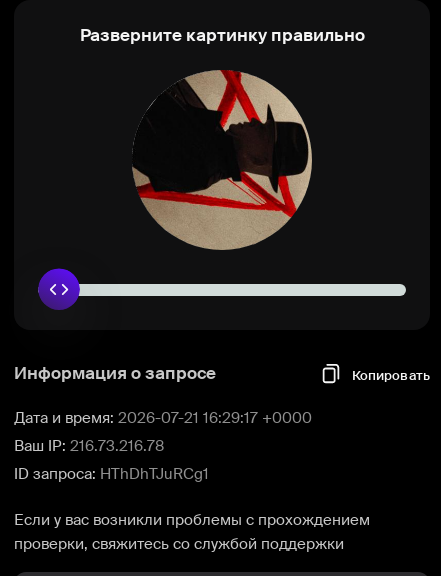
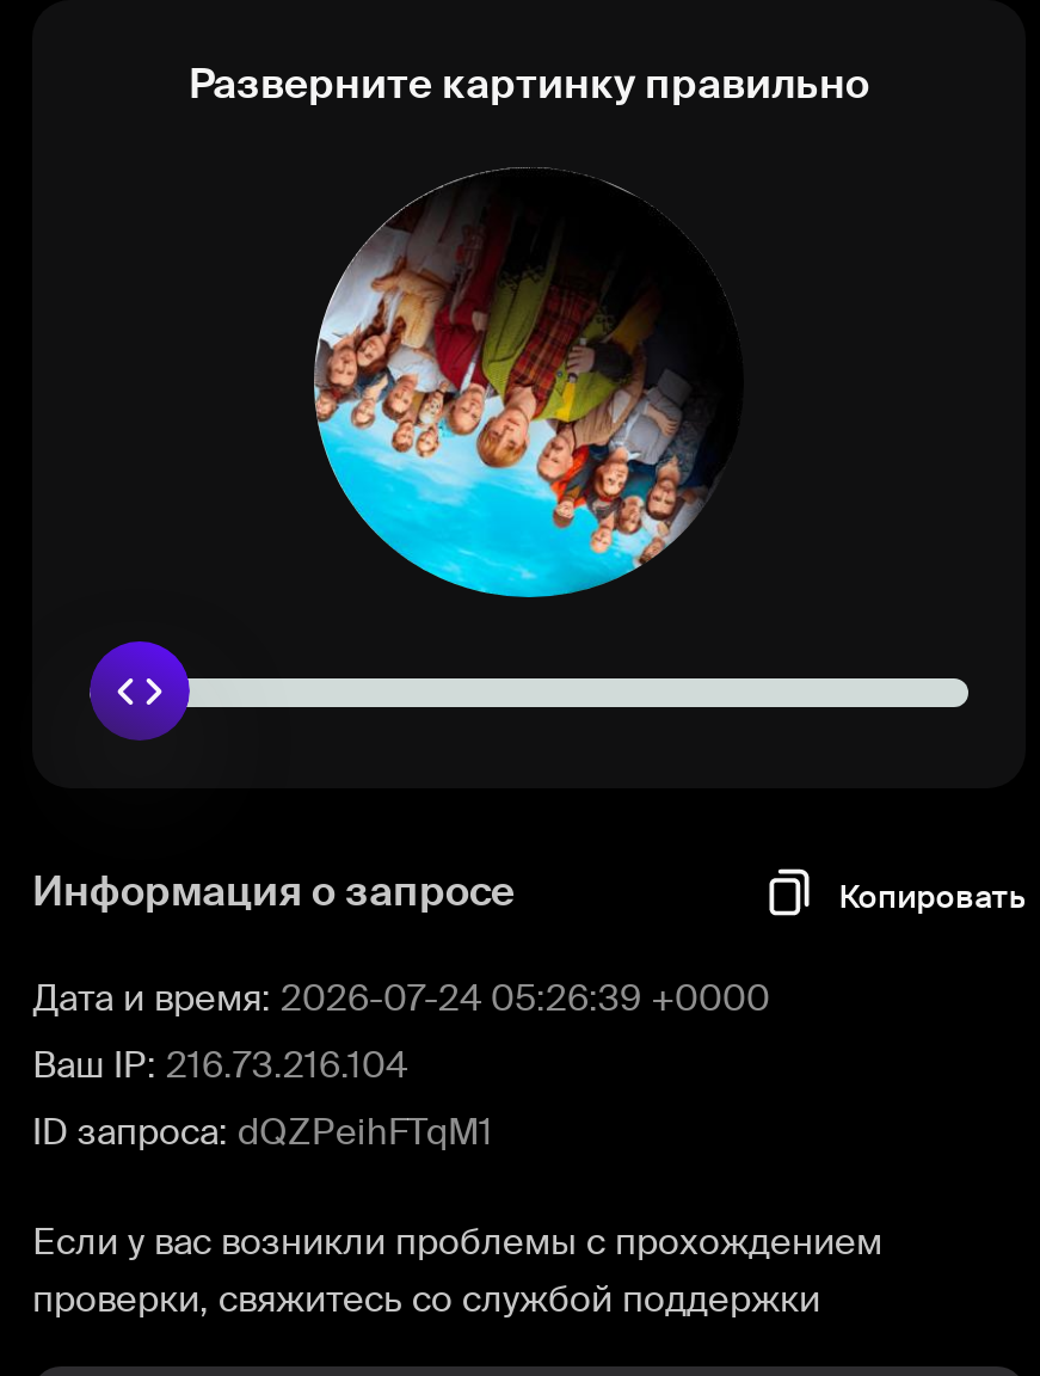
- [image]
+ [image]

- Дата и время: 2026-07-21 16:29:17 +0000
+ Дата и время: 2026-07-24 05:26:39 +0000

- Ваш IP: 216.73.216.78
+ Ваш IP: 216.73.216.104

- ID запроса: HThDhTJuRCg1
+ ID запроса: dQZPeihFTqM1
